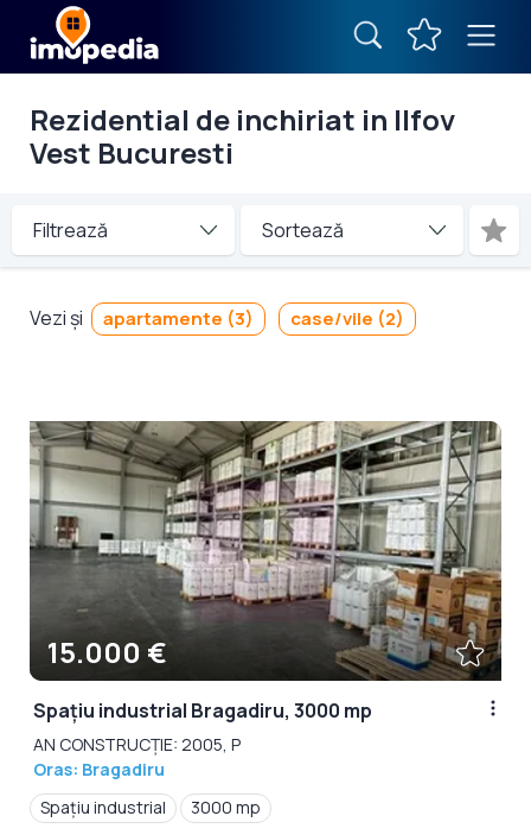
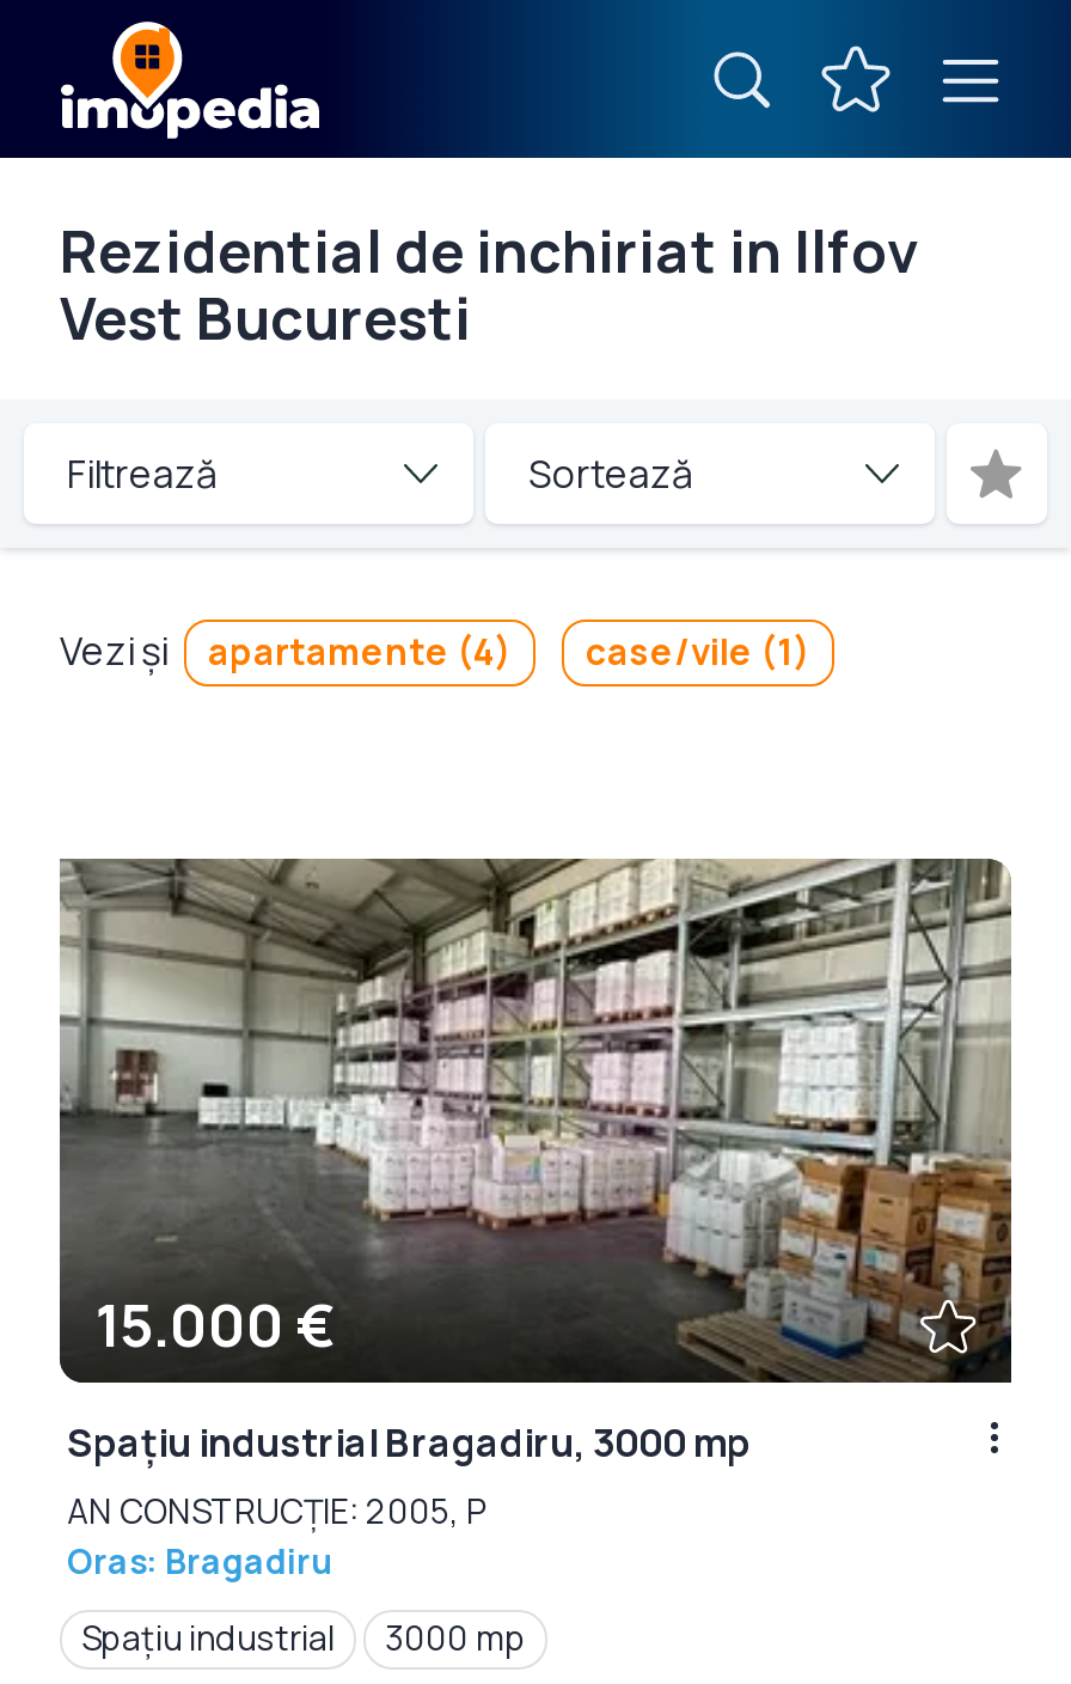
- apartamente (3)
+ apartamente (4)

- case/vile (2)
+ case/vile (1)
